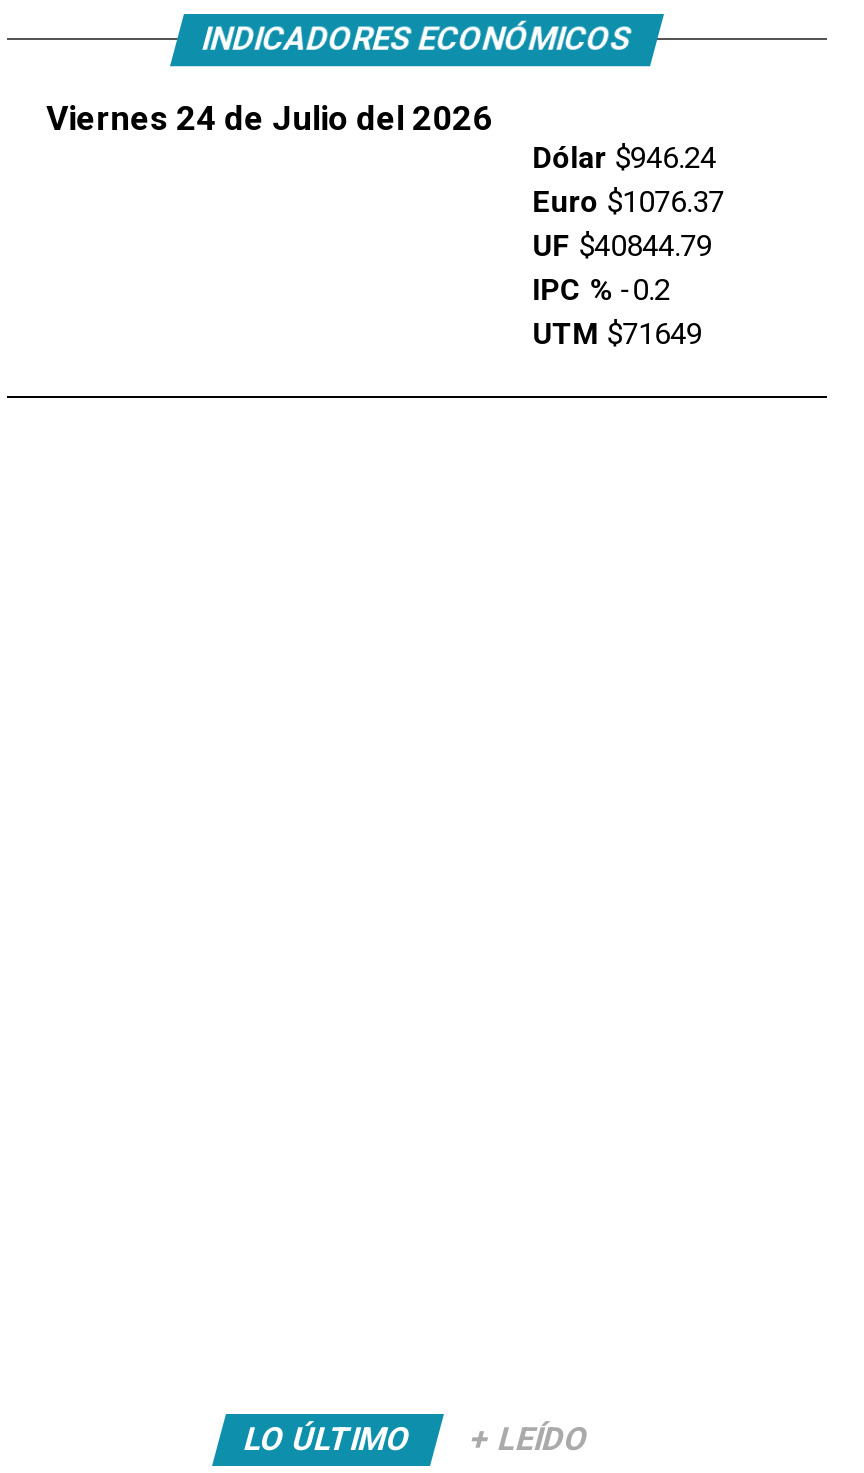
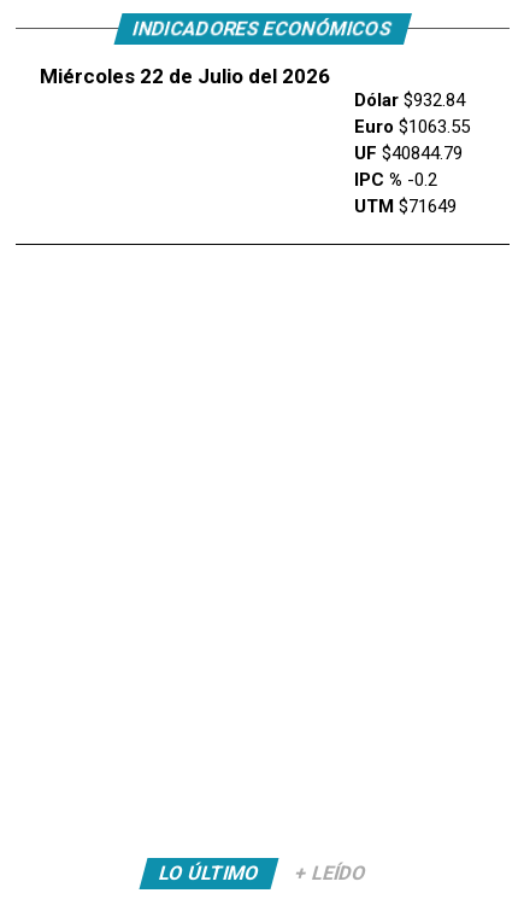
- Viernes 24 de Julio del 2026
+ Miércoles 22 de Julio del 2026

- Dólar $946.24
+ Dólar $932.84

- Euro $1076.37
+ Euro $1063.55
